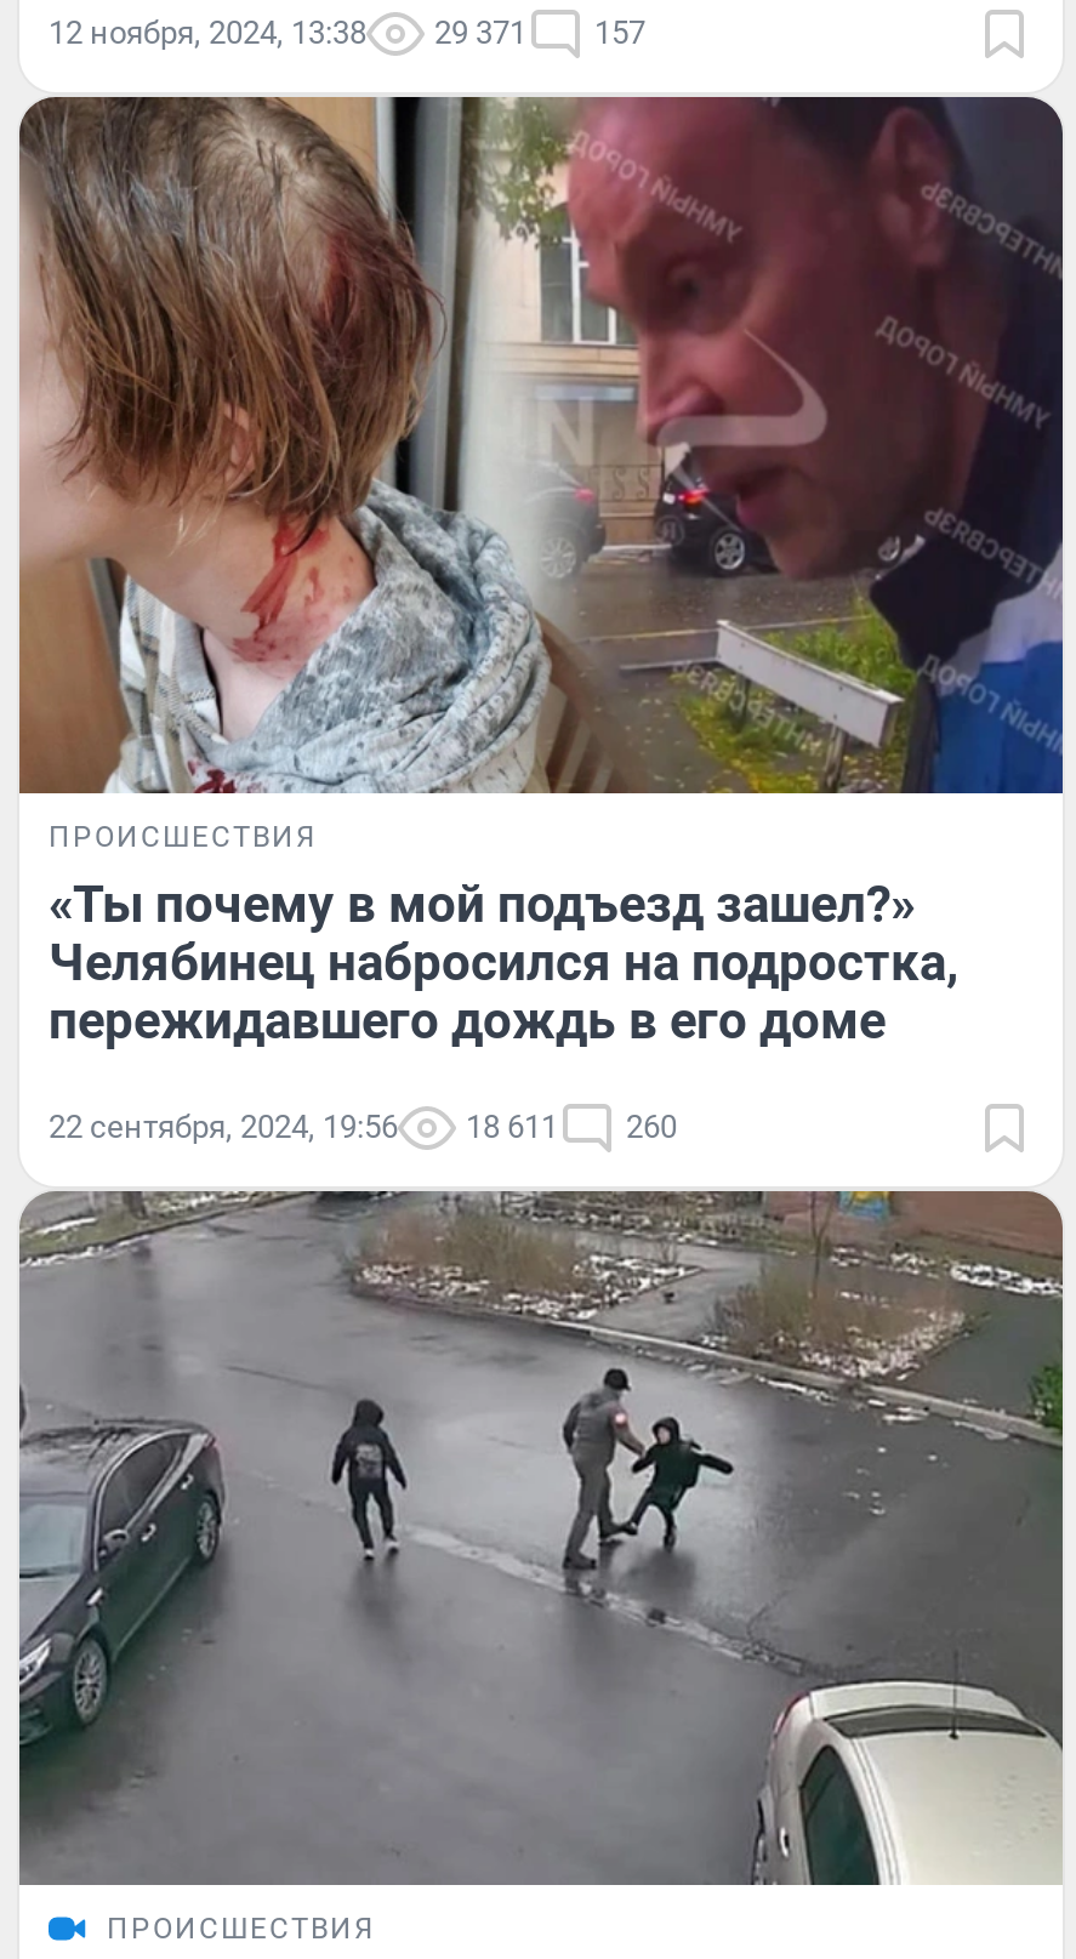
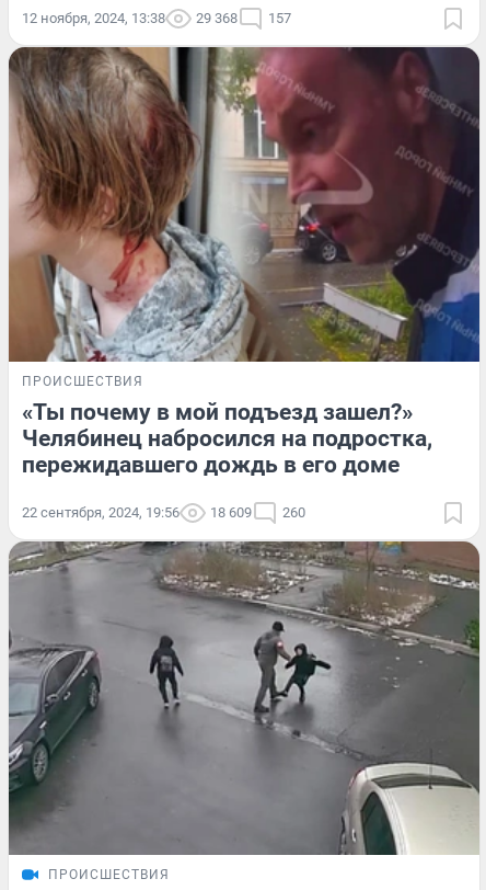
- 12 ноября, 2024, 13:38 29 371 157
+ 12 ноября, 2024, 13:38 29 368 157

- 22 сентября, 2024, 19:56 18 611 260
+ 22 сентября, 2024, 19:56 18 609 260
